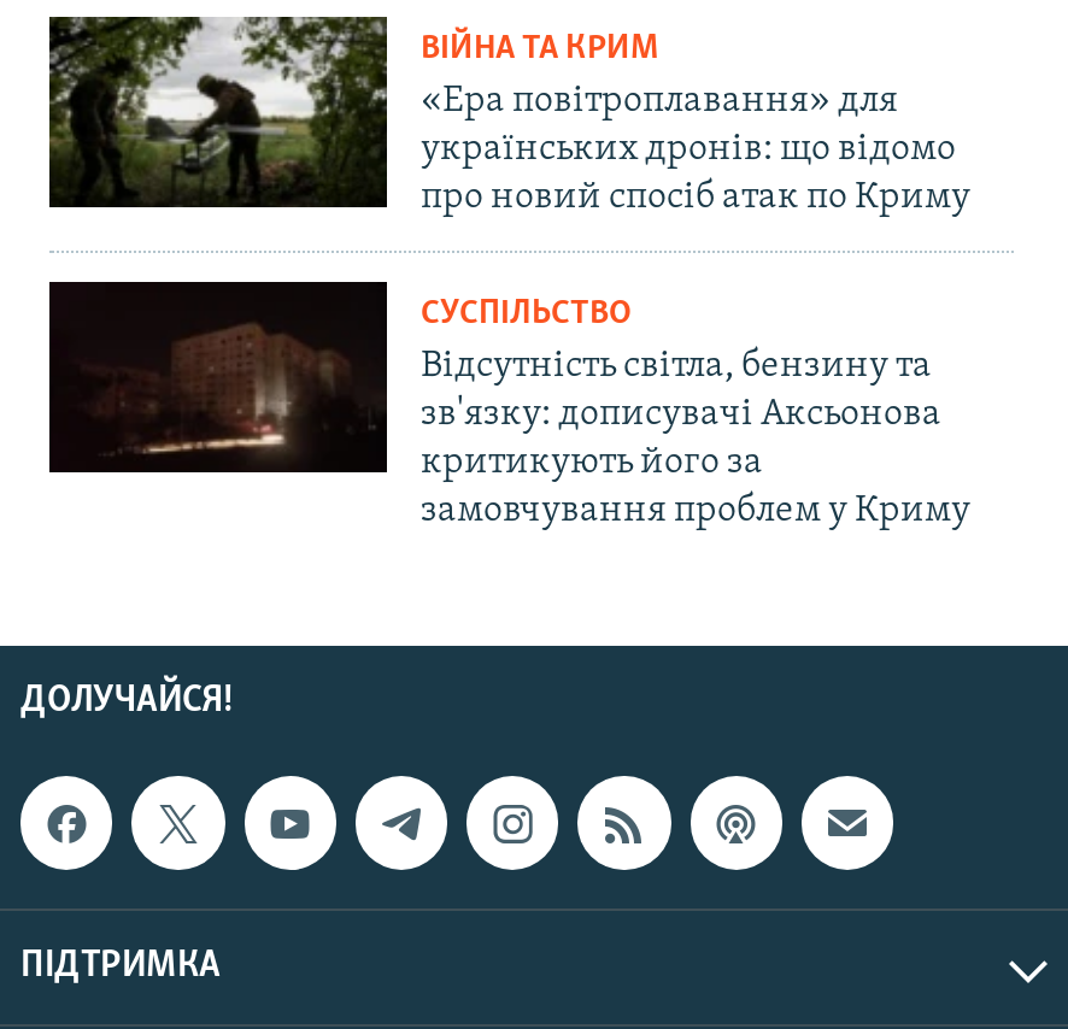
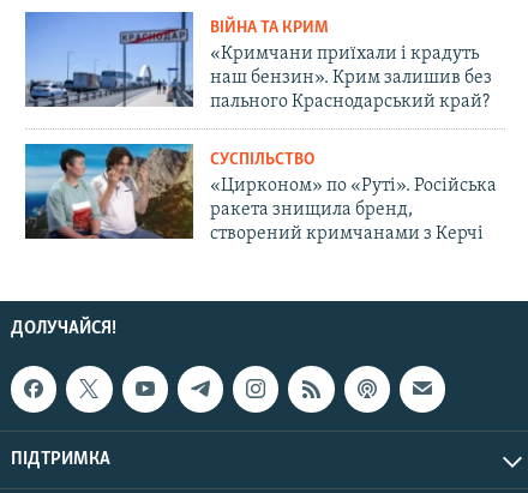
- [image]
- «Ера повітроплавання» для
- українських дронів: що відомо
- про новий спосіб атак по Криму
+ [image]
+ «Кримчани приїхали і крадуть
+ наш бензин». Крим залишив без
+ пального Краснодарський край?

- [image]
- Відсутність світла, бензину та
- зв'язку: дописувачі Аксьонова
- критикують його за
- замовчування проблем у Криму
+ [image]
+ «Цирконом» по «Руті». Російська
+ ракета знищила бренд,
+ створений кримчанами з Керчі
